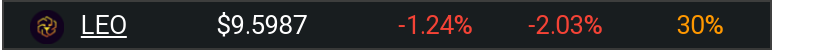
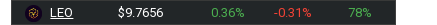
- $9.5987
+ $9.7656

- -1.24%
+ 0.36%

- -2.03%
+ -0.31%

- 30%
+ 78%
